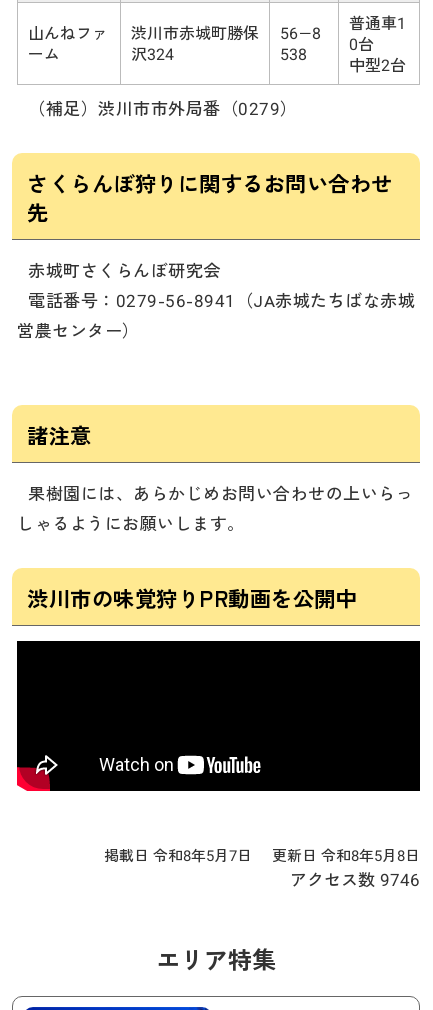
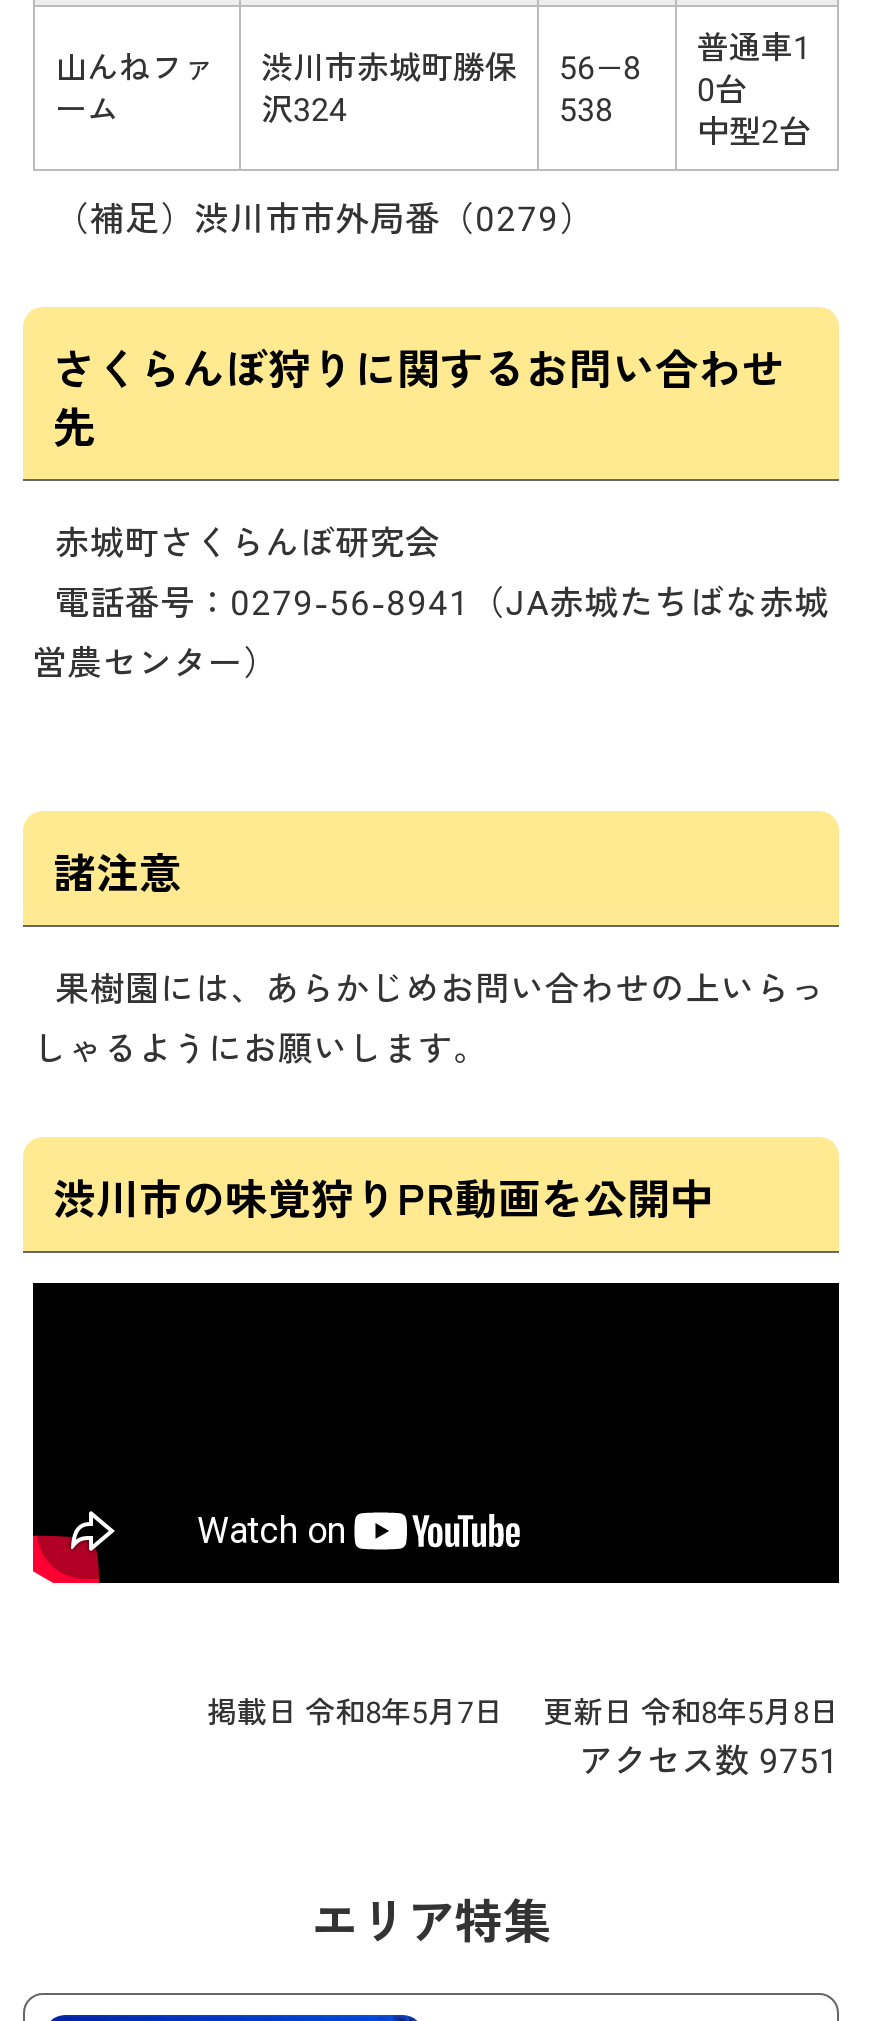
- アクセス数9746
+ アクセス数9751
